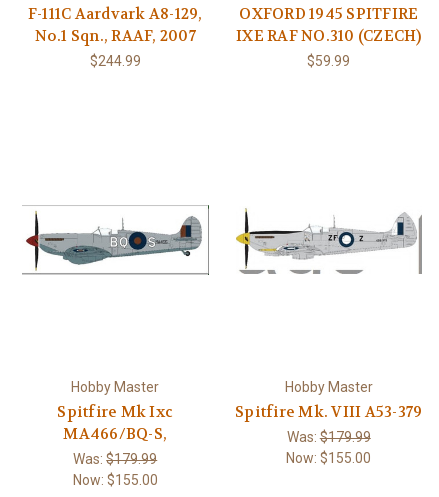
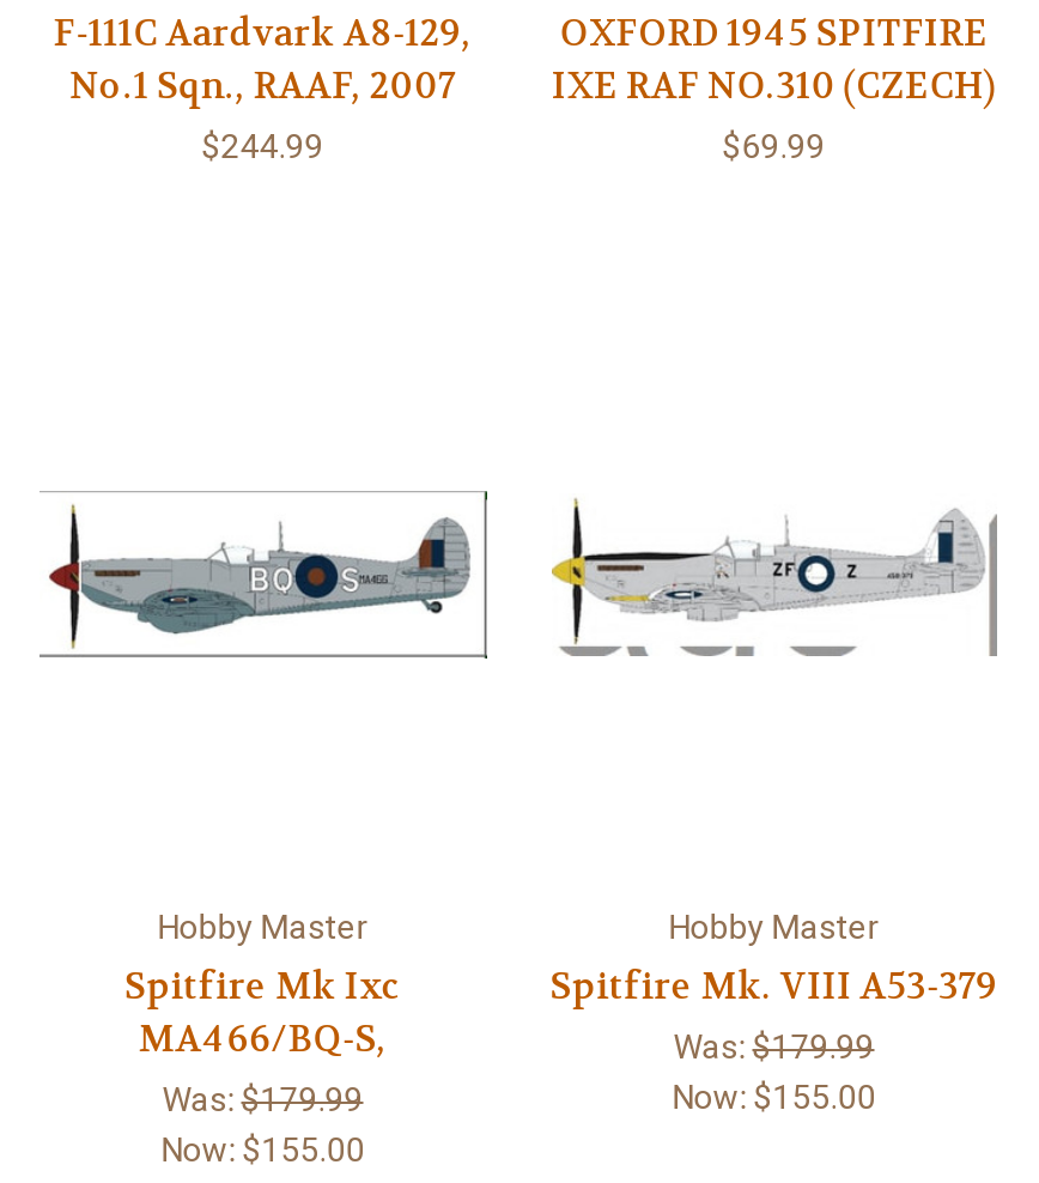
- $59.99
+ $69.99
